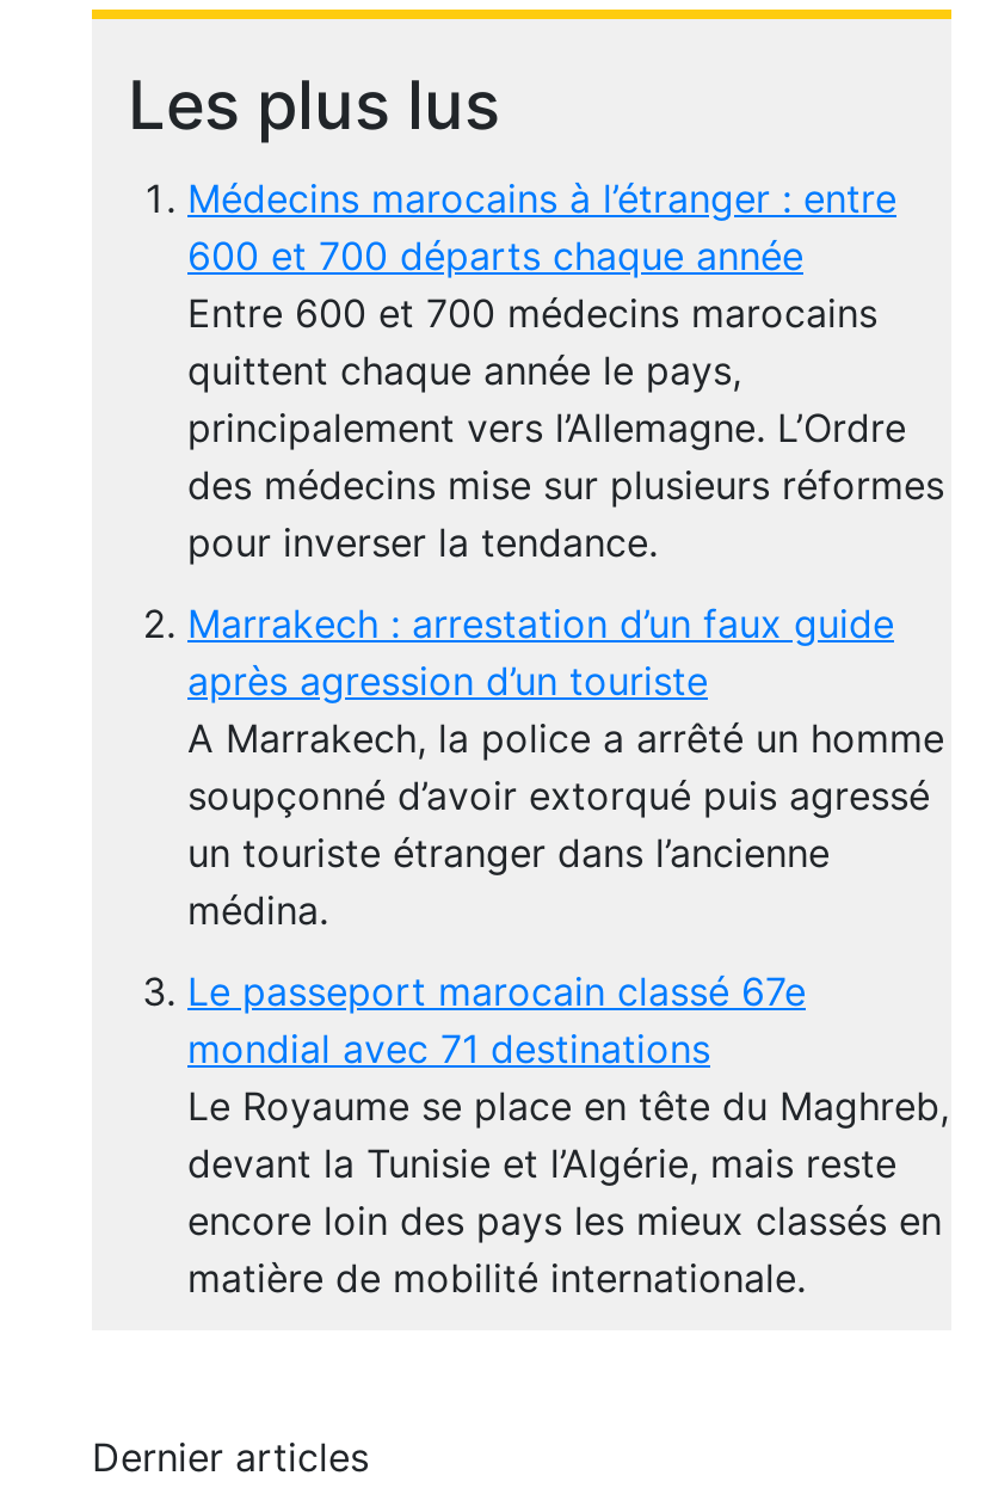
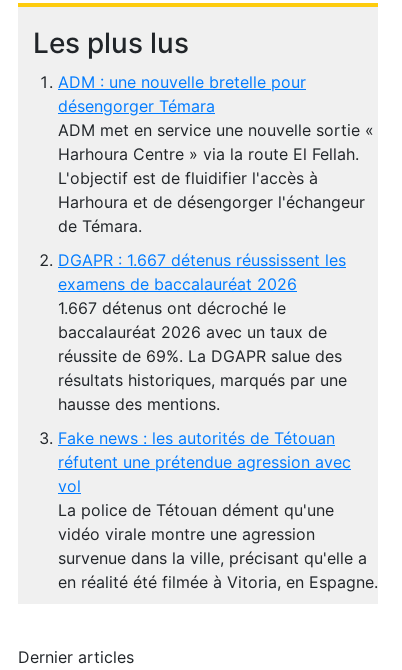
- Médecins marocains à l’étranger : entre
- 600 et 700 départs chaque année
- Entre 600 et 700 médecins marocains
- quittent chaque année le pays,
- principalement vers l’Allemagne. L’Ordre
- des médecins mise sur plusieurs réformes
- pour inverser la tendance.
+ ADM : une nouvelle bretelle pour
+ désengorger Témara
+ ADM met en service une nouvelle sortie «
+ Harhoura Centre » via la route El Fellah.
+ L'objectif est de fluidifier l'accès à
+ Harhoura et de désengorger l'échangeur
+ de Témara.

- Marrakech : arrestation d’un faux guide
- après agression d’un touriste
- A Marrakech, la police a arrêté un homme
- soupçonné d’avoir extorqué puis agressé
- un touriste étranger dans l’ancienne
- médina.
+ DGAPR : 1.667 détenus réussissent les
+ examens de baccalauréat 2026
+ 1.667 détenus ont décroché le
+ baccalauréat 2026 avec un taux de
+ réussite de 69%. La DGAPR salue des
+ résultats historiques, marqués par une
+ hausse des mentions.

- Le passeport marocain classé 67e
- mondial avec 71 destinations
- Le Royaume se place en tête du Maghreb,
- devant la Tunisie et l’Algérie, mais reste
- encore loin des pays les mieux classés en
- matière de mobilité internationale.
+ Fake news : les autorités de Tétouan
+ réfutent une prétendue agression avec
+ vol
+ La police de Tétouan dément qu'une
+ vidéo virale montre une agression
+ survenue dans la ville, précisant qu'elle a
+ en réalité été filmée à Vitoria, en Espagne.
